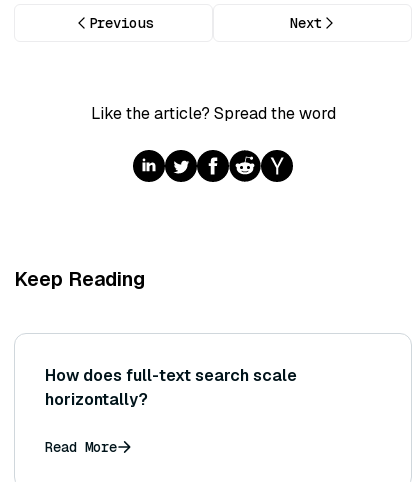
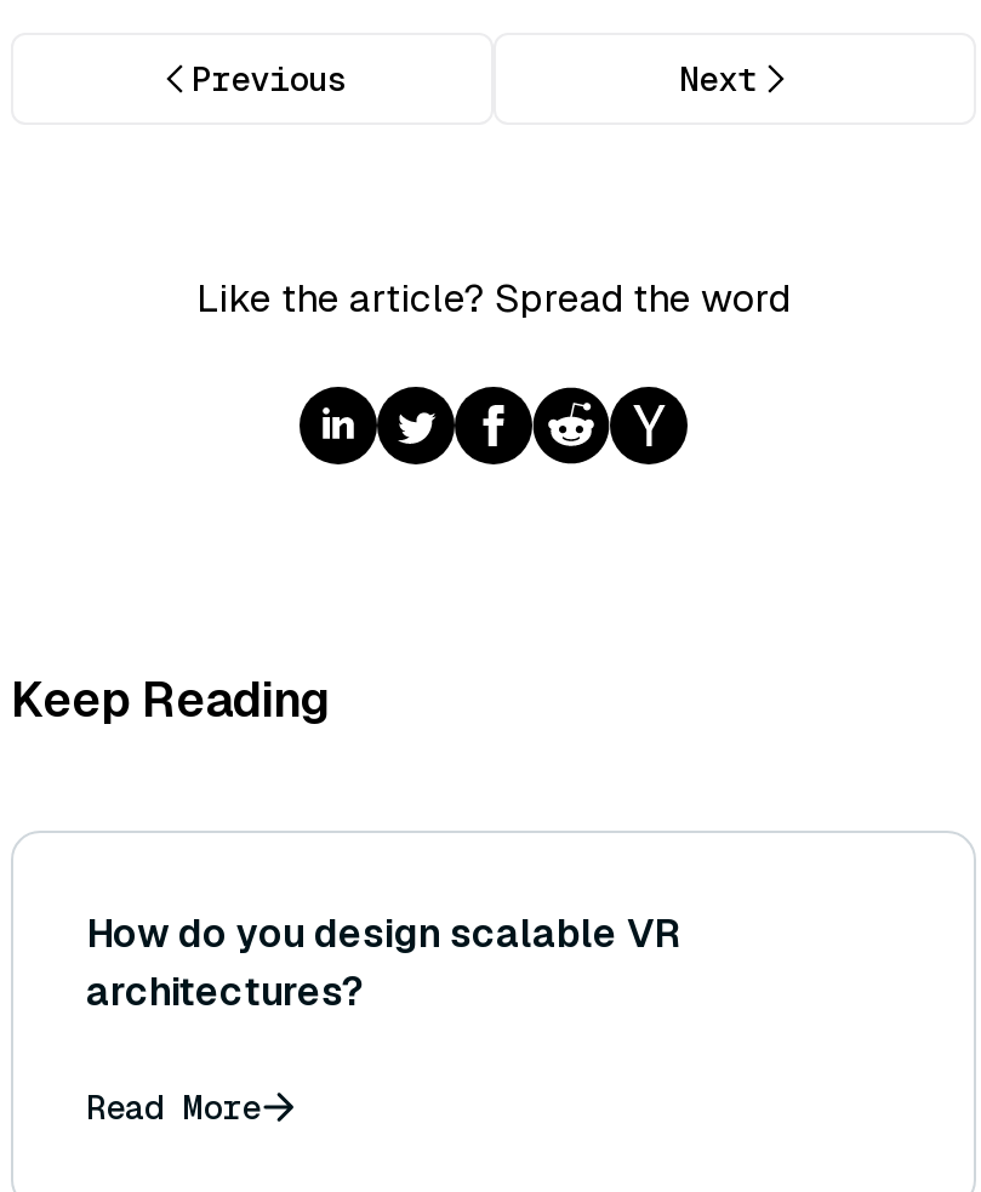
- How does full-text search scale
- horizontally?
+ How do you design scalable VR
+ architectures?
